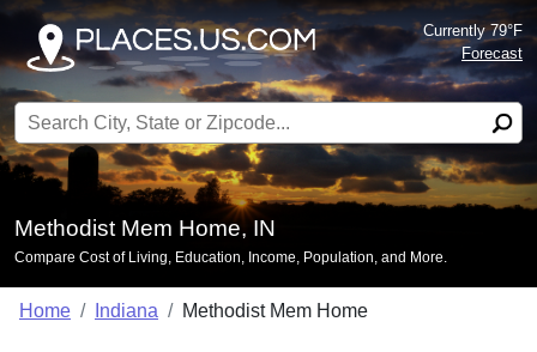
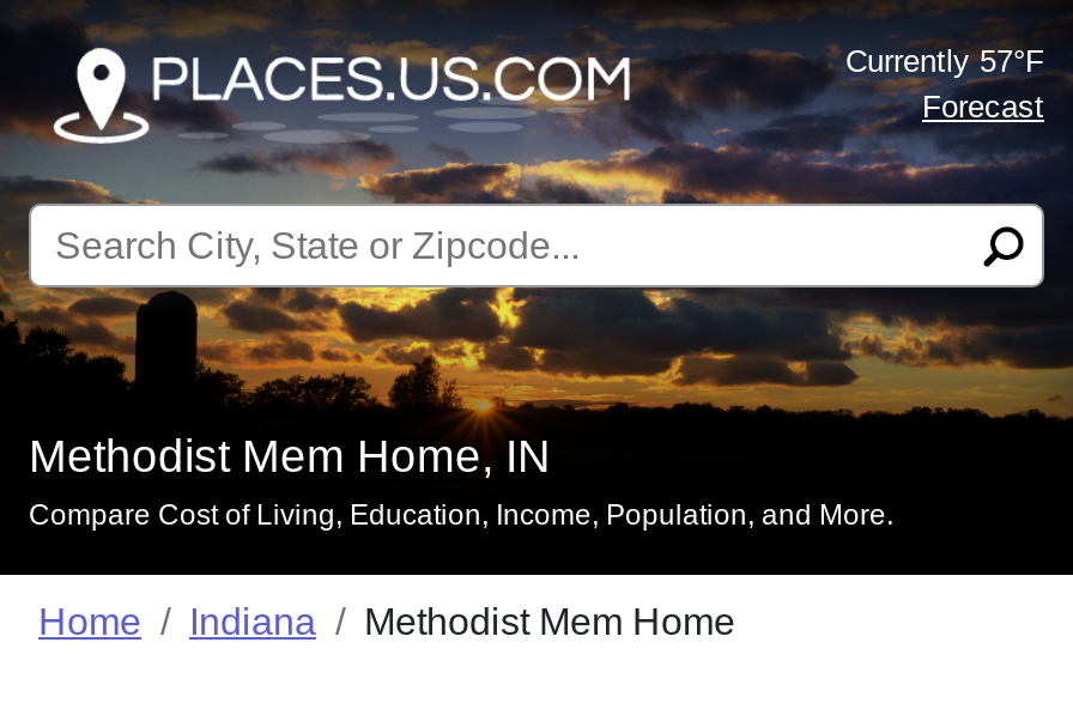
- Currently 79°F
+ Currently 57°F
